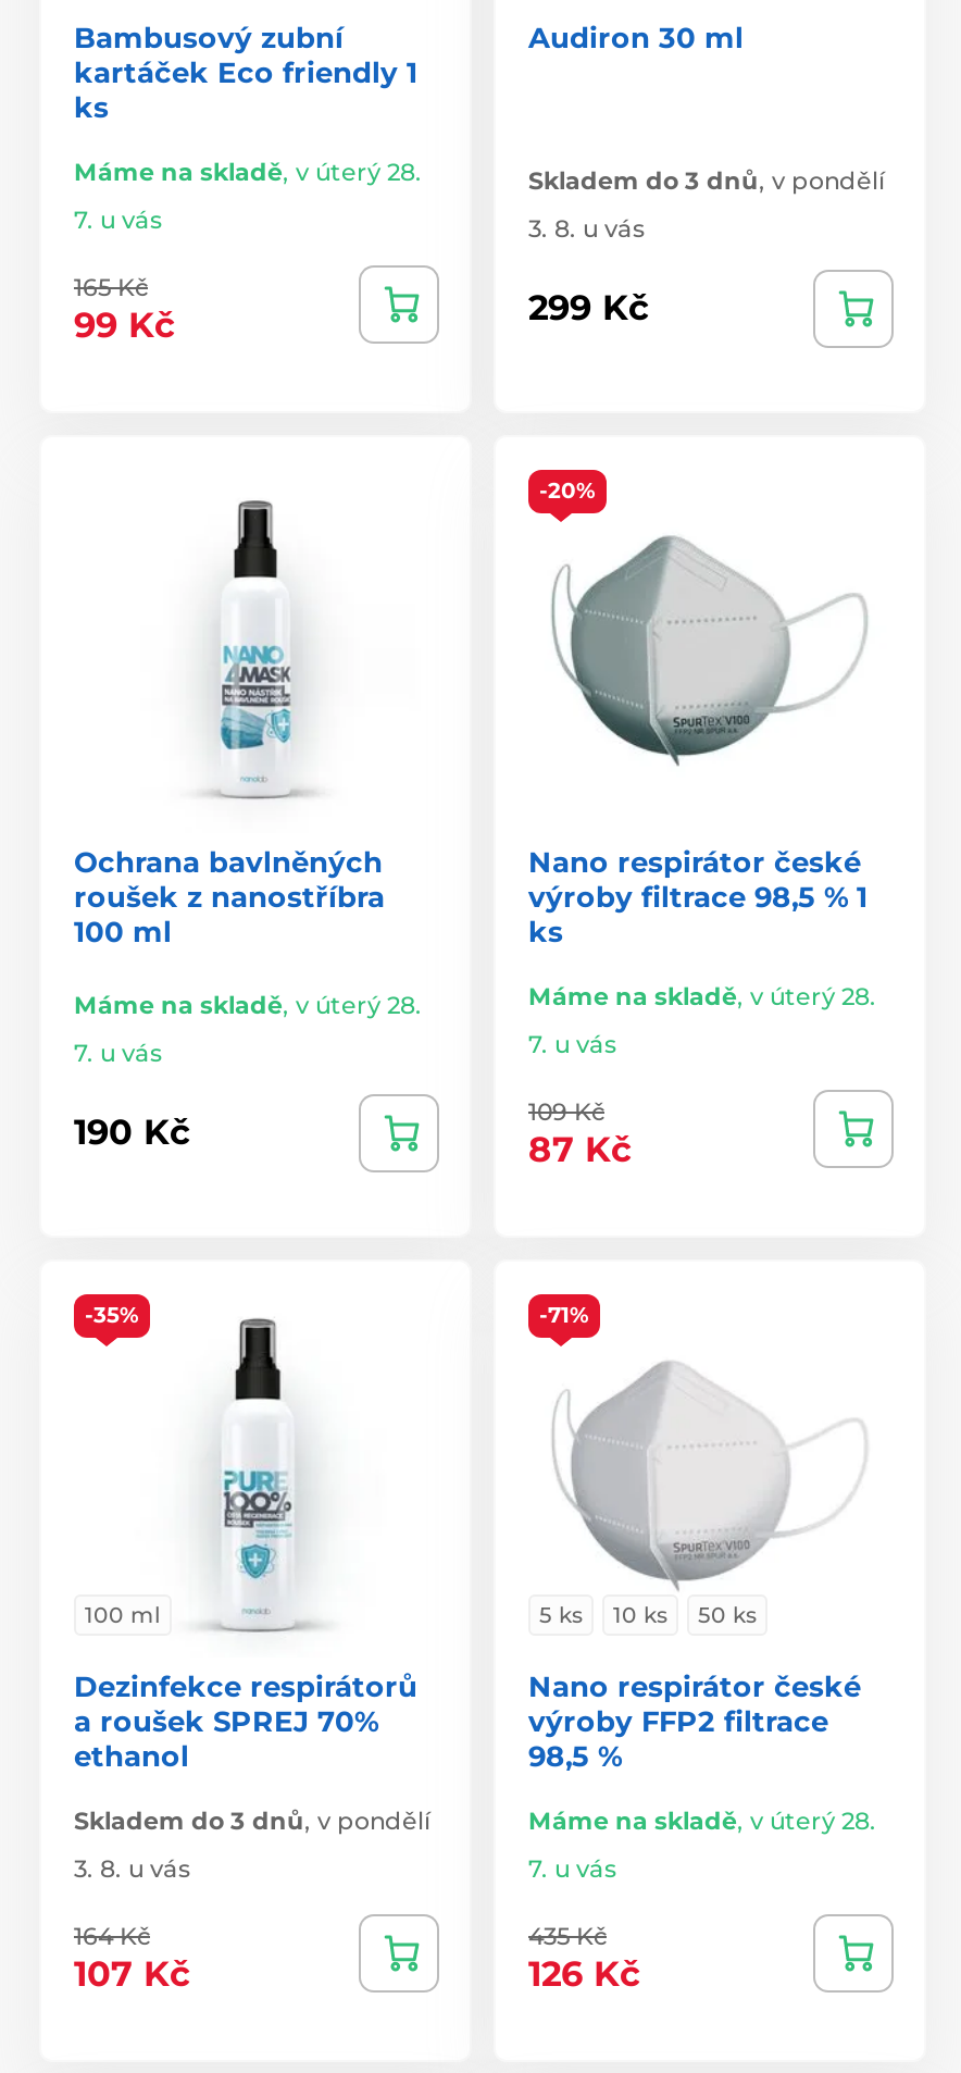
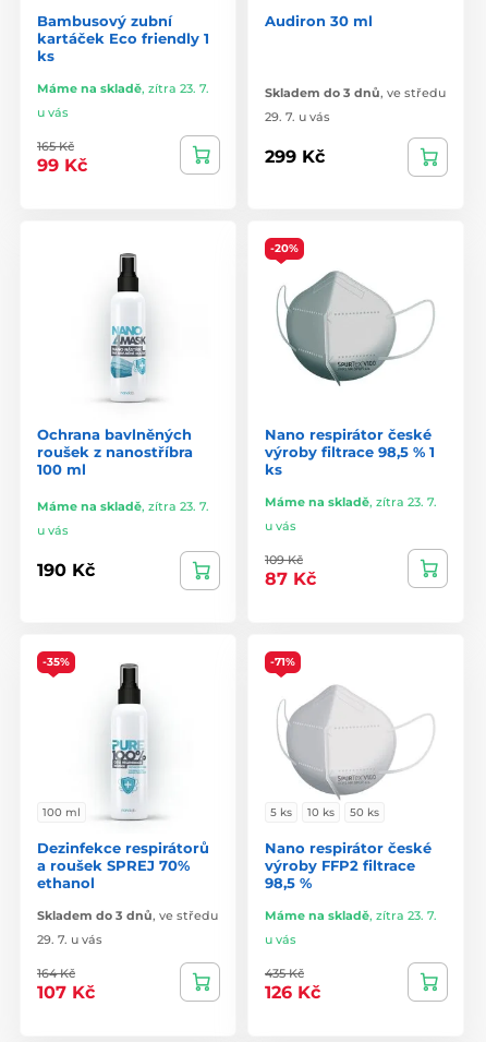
- Máme na skladě, v úterý 28.
+ Máme na skladě, zítra 23. 7.

- Skladem do 3 dnů, v pondělí
+ Skladem do 3 dnů, ve středu

- 7. u vás
+ u vás

- 3. 8. u vás
+ 29. 7. u vás

- Máme na skladě, v úterý 28.
+ Máme na skladě, zítra 23. 7.

- Máme na skladě, v úterý 28.
+ Máme na skladě, zítra 23. 7.

- 7. u vás
+ u vás

- 7. u vás
+ u vás

- Skladem do 3 dnů, v pondělí
+ Skladem do 3 dnů, ve středu

- Máme na skladě, v úterý 28.
+ Máme na skladě, zítra 23. 7.

- 3. 8. u vás
+ 29. 7. u vás

- 7. u vás
+ u vás
